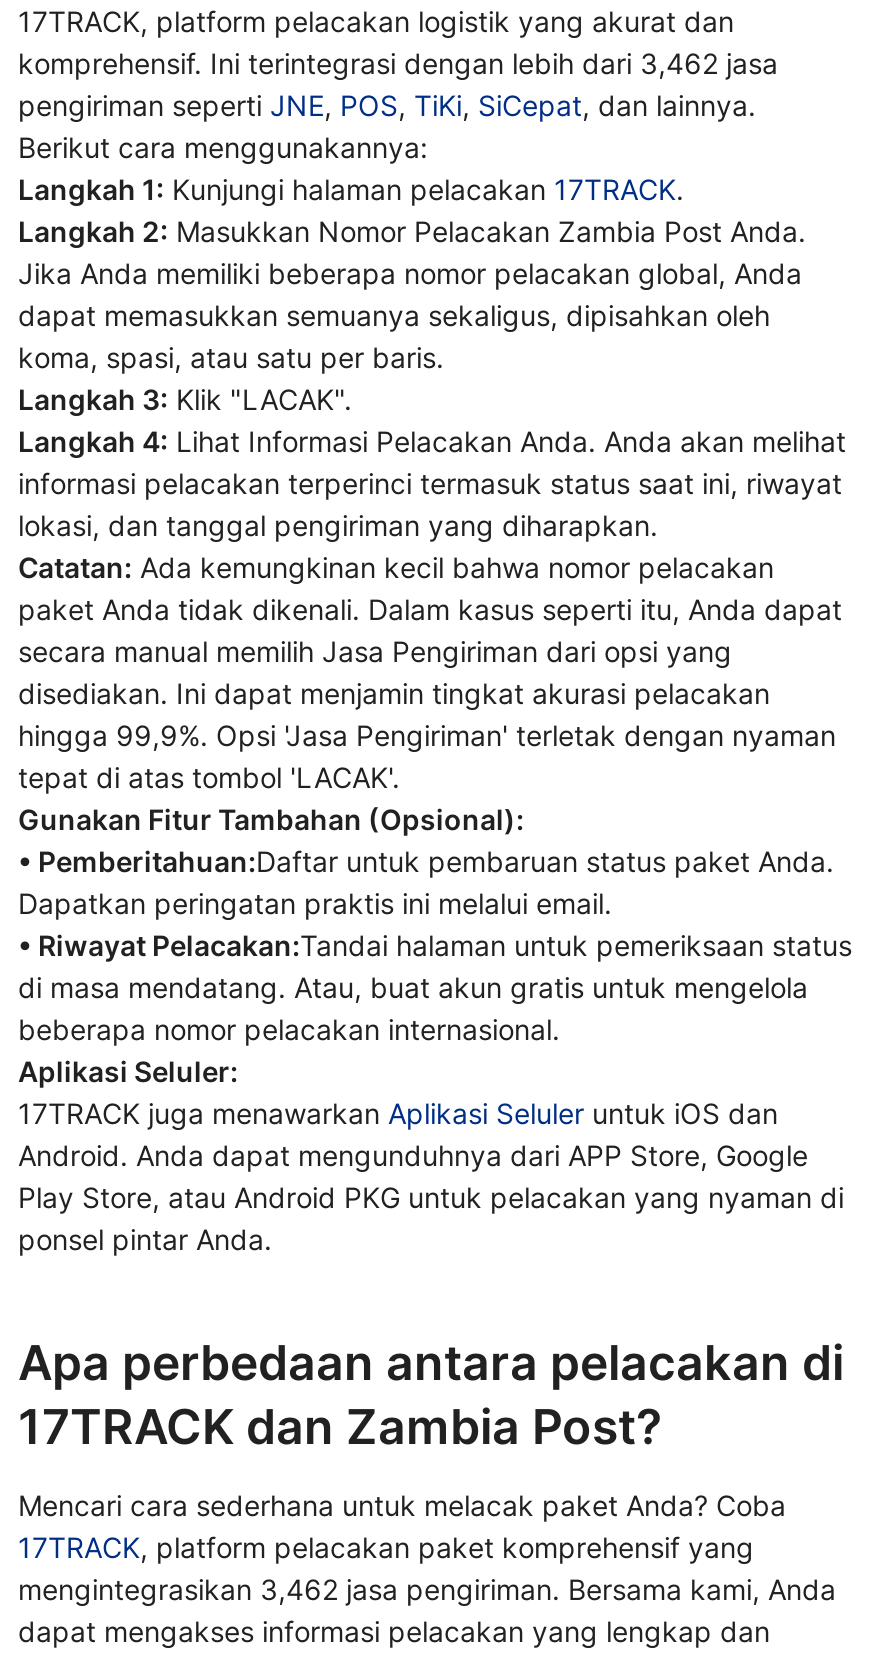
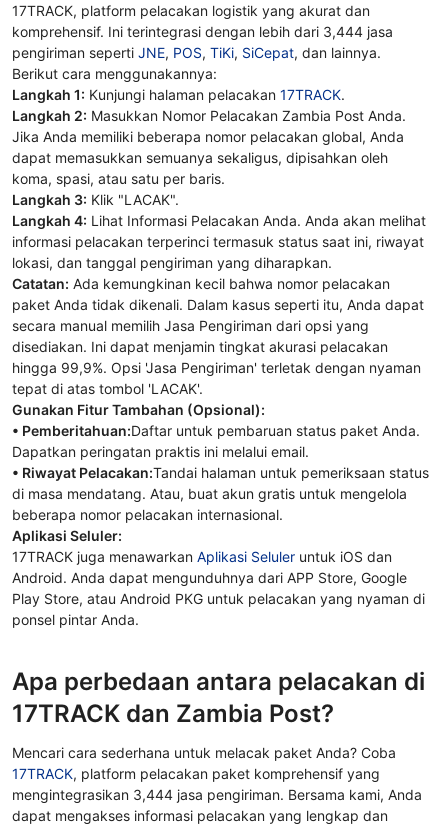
- komprehensif. Ini terintegrasi dengan lebih dari 3,462 jasa
+ komprehensif. Ini terintegrasi dengan lebih dari 3,444 jasa

- mengintegrasikan 3,462 jasa pengiriman. Bersama kami, Anda
+ mengintegrasikan 3,444 jasa pengiriman. Bersama kami, Anda
